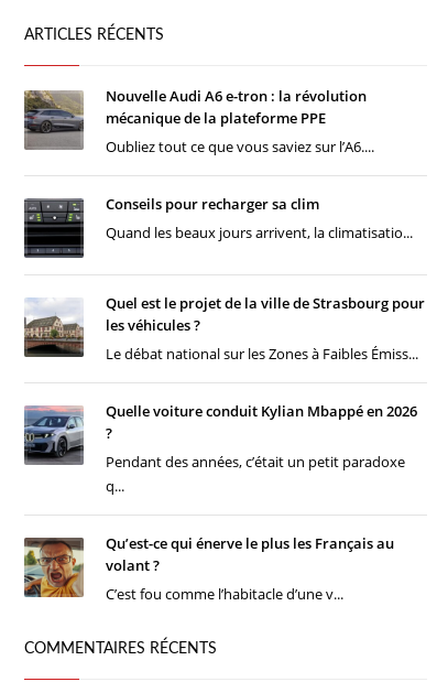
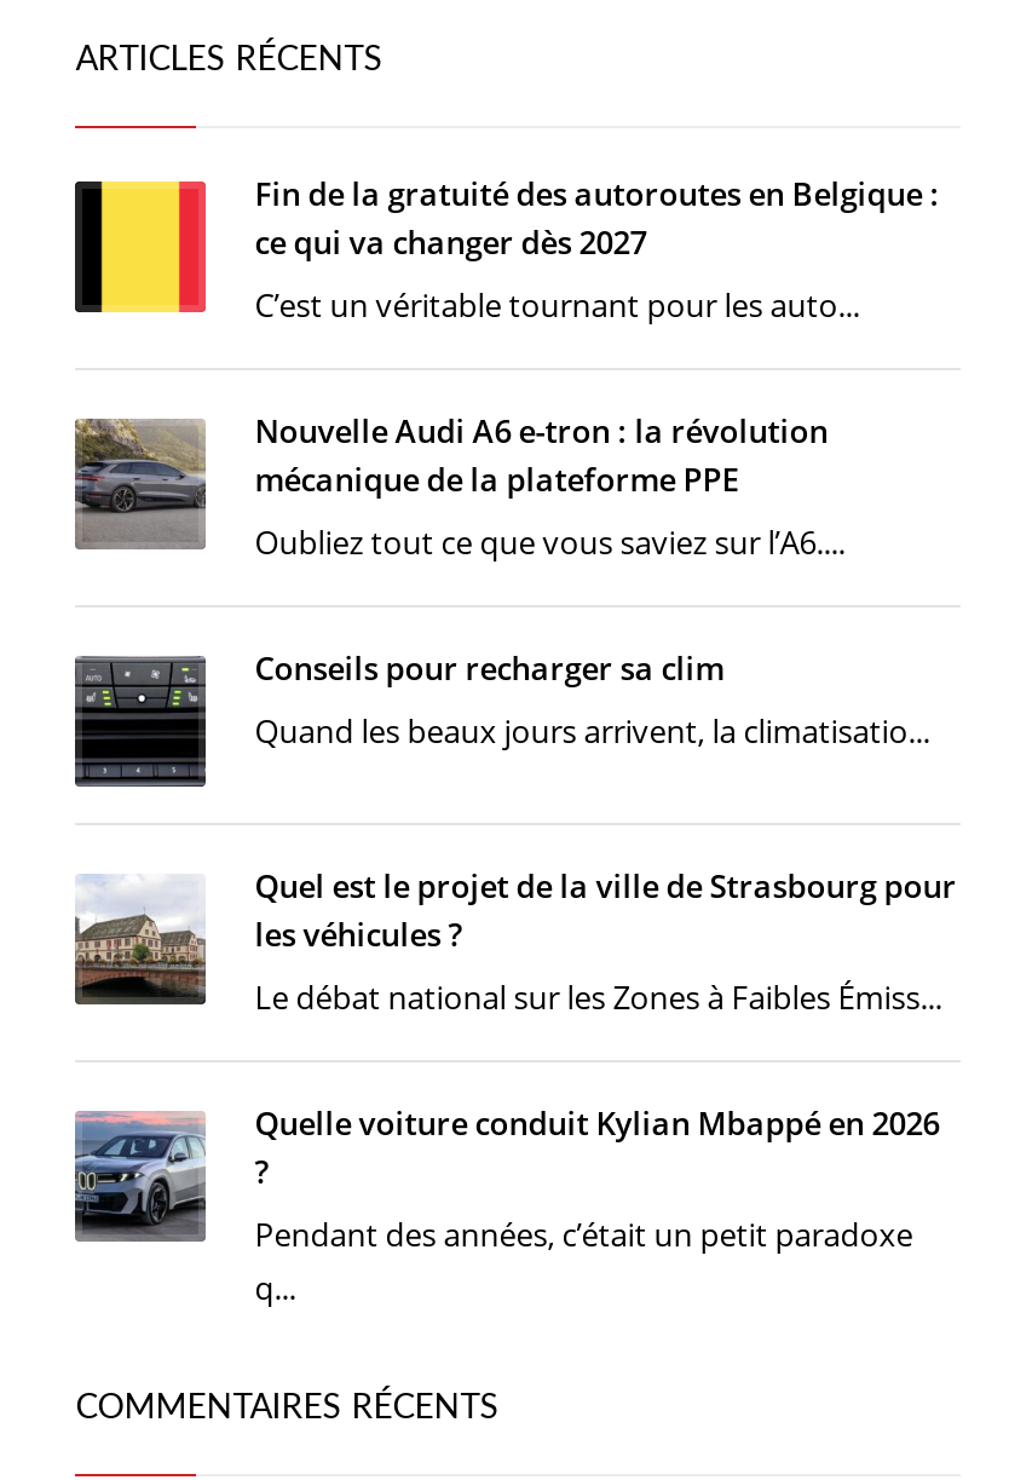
+ [image]
+ Fin de la gratuité des autoroutes en Belgique :
+ ce qui va changer dès 2027
+ C’est un véritable tournant pour les auto...

moved down: [image] | Nouvelle Audi A6 e-tron : la révolution | mécanique de la plateforme PPE | ... | Pendant des années, c’était un petit paradoxe | q...

- [image]
- Qu’est-ce qui énerve le plus les Français au
- volant ?
- C’est fou comme l’habitacle d’une v...
